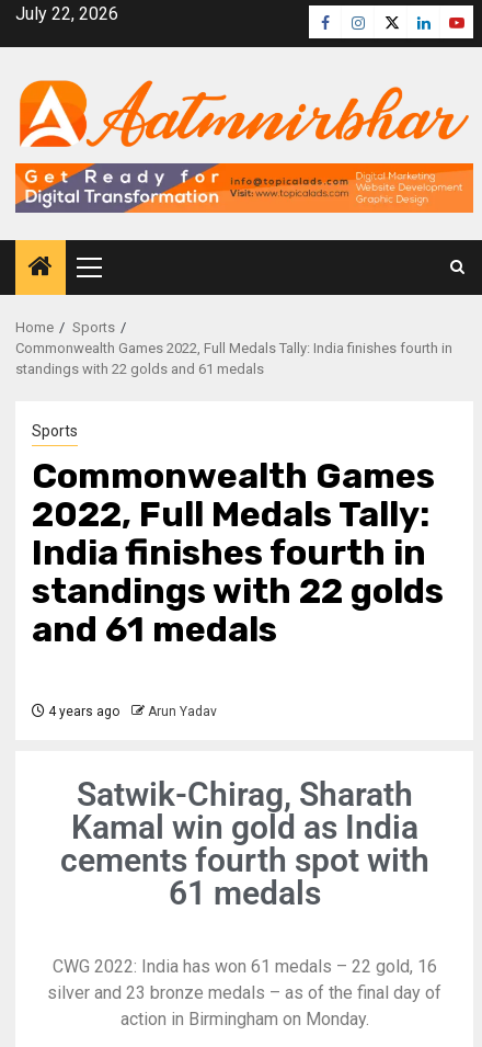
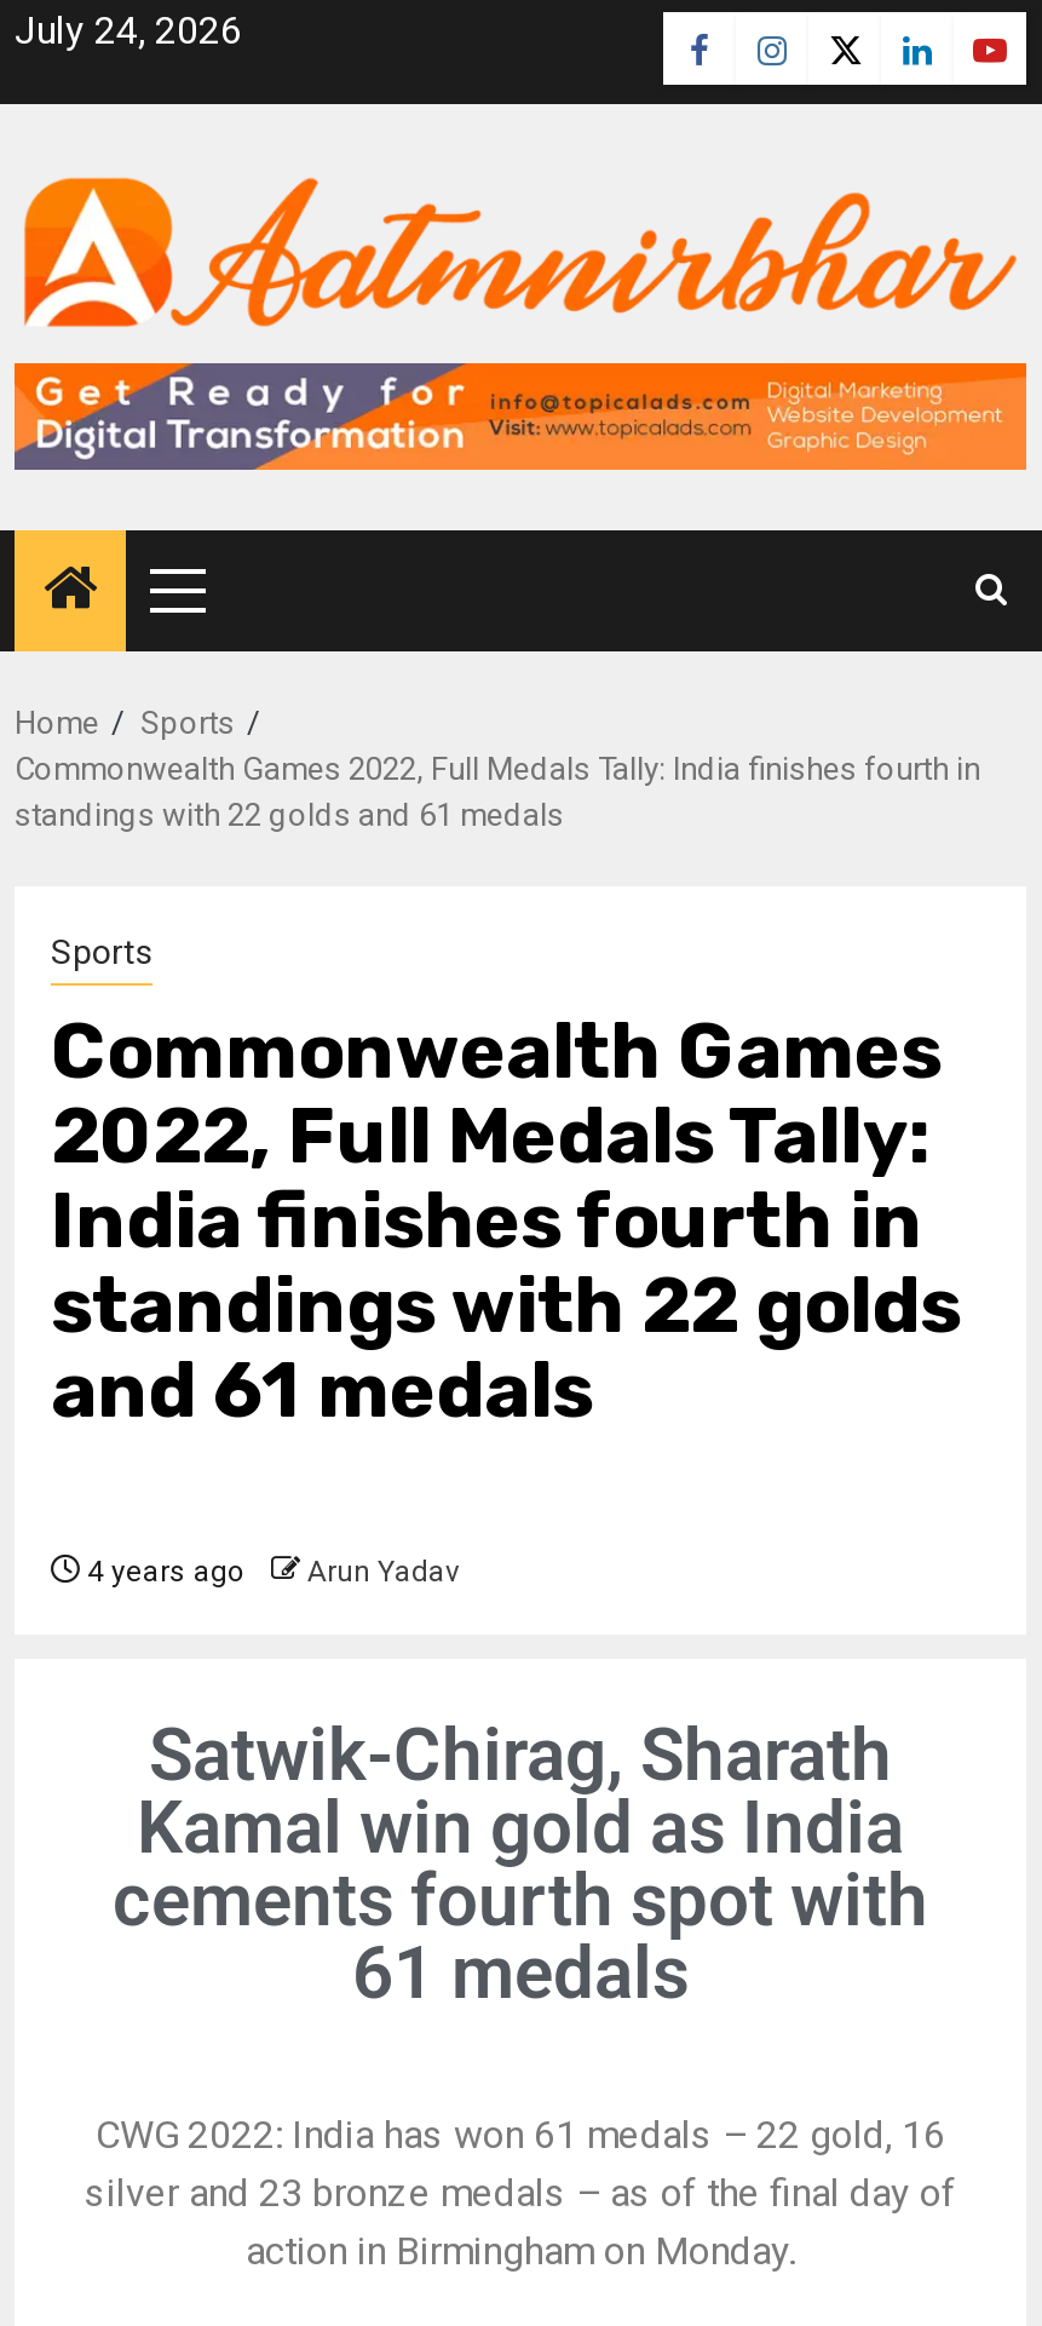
- July 22, 2026
+ July 24, 2026
